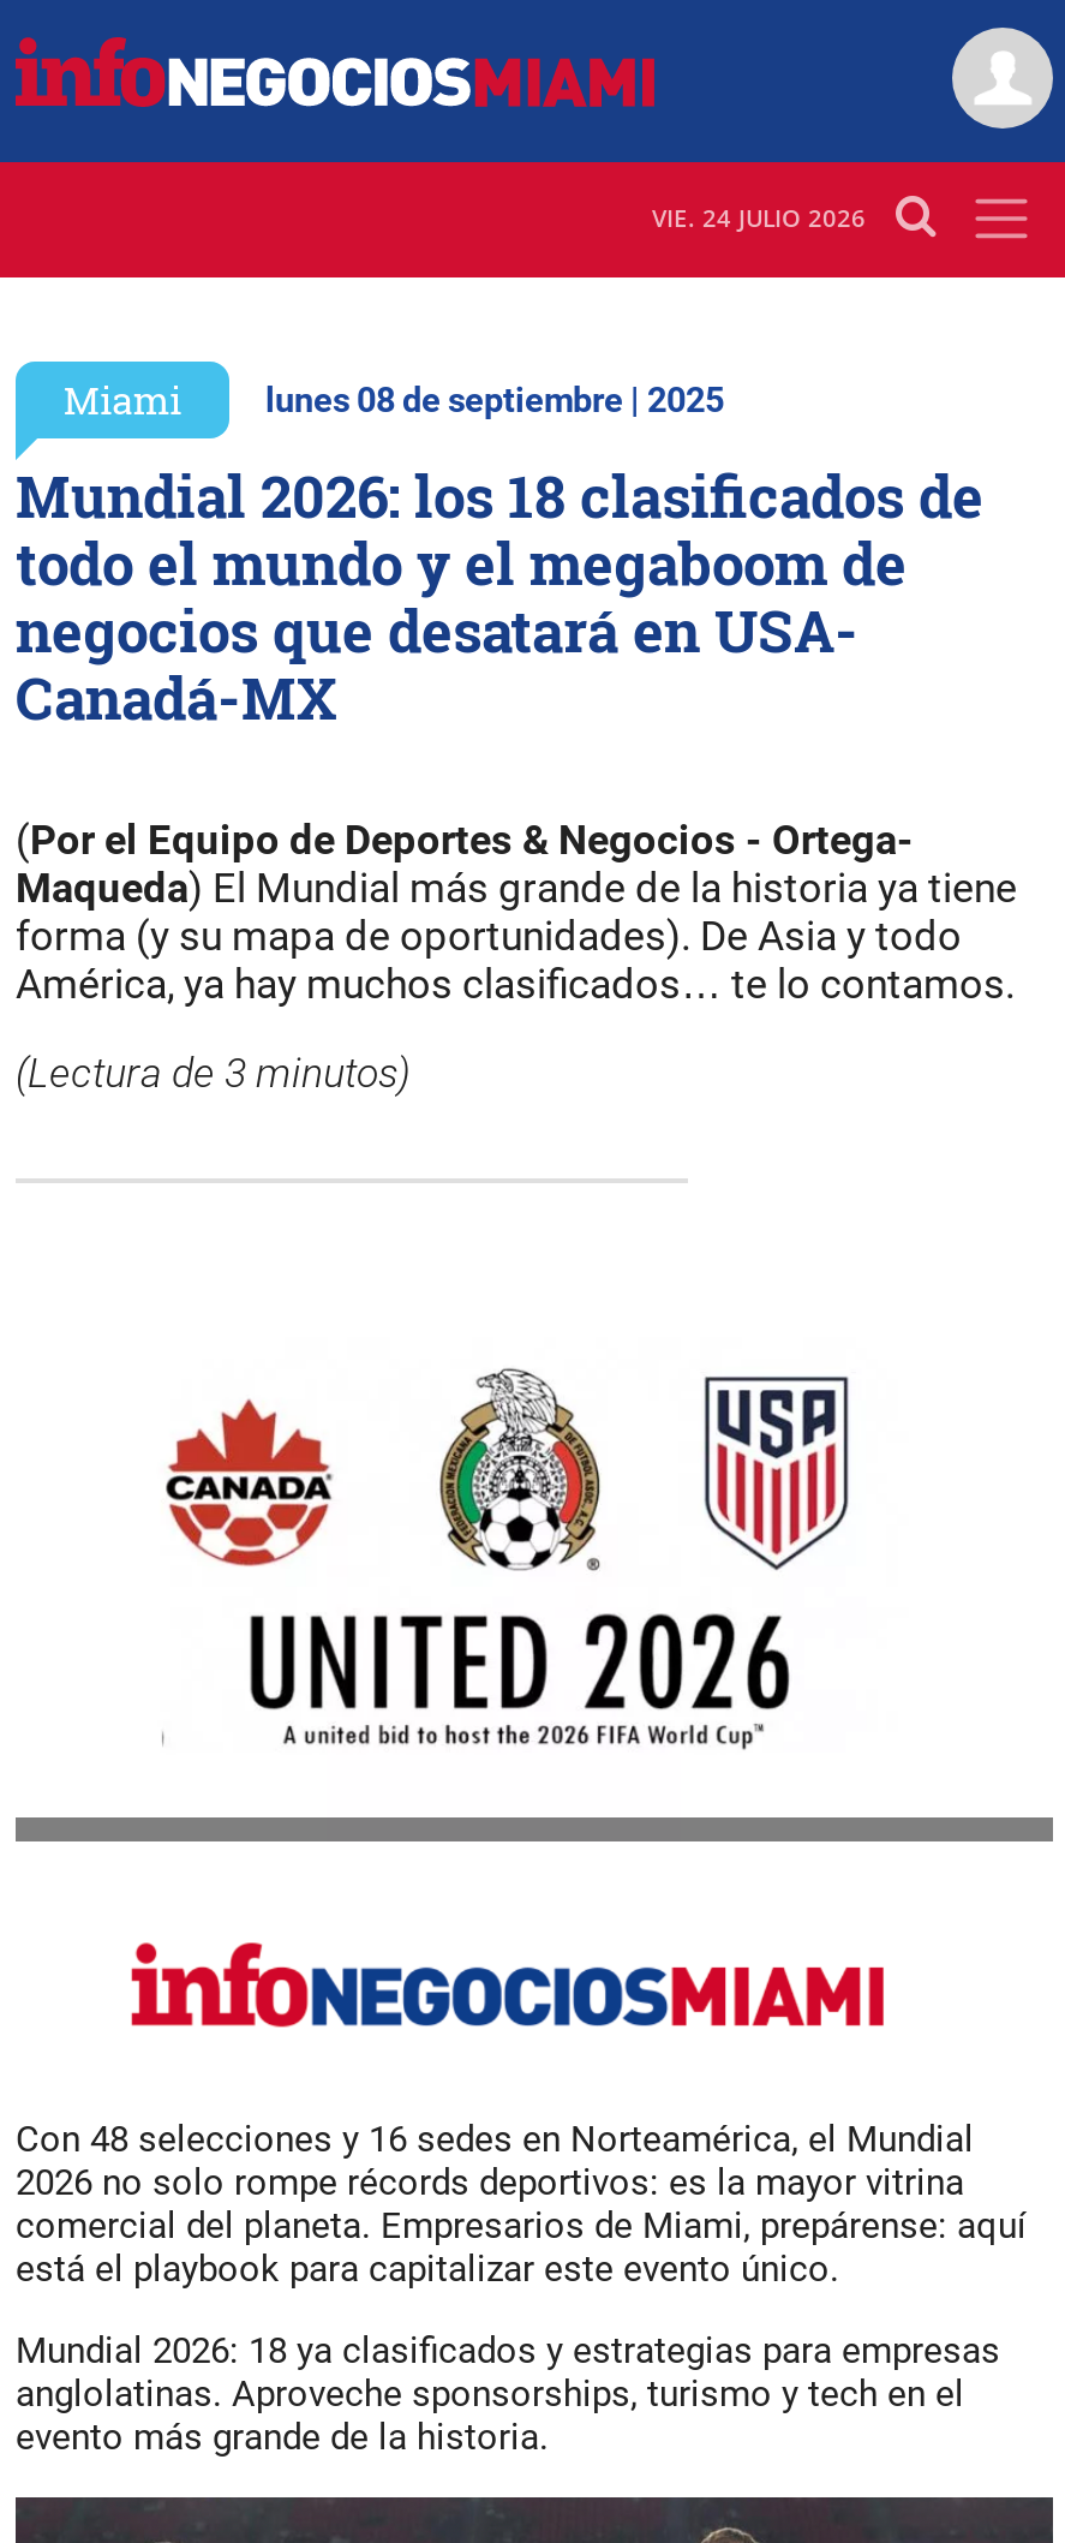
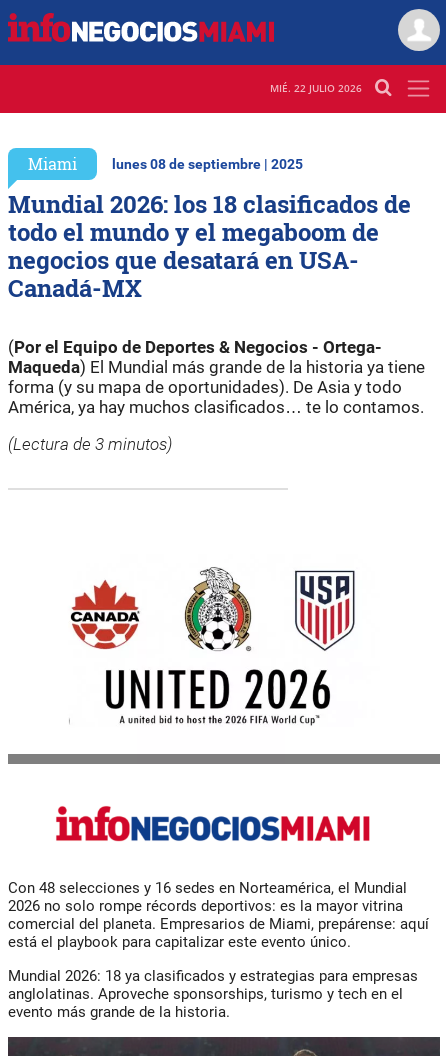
- VIE. 24 JULIO 2026
+ MIÉ. 22 JULIO 2026
